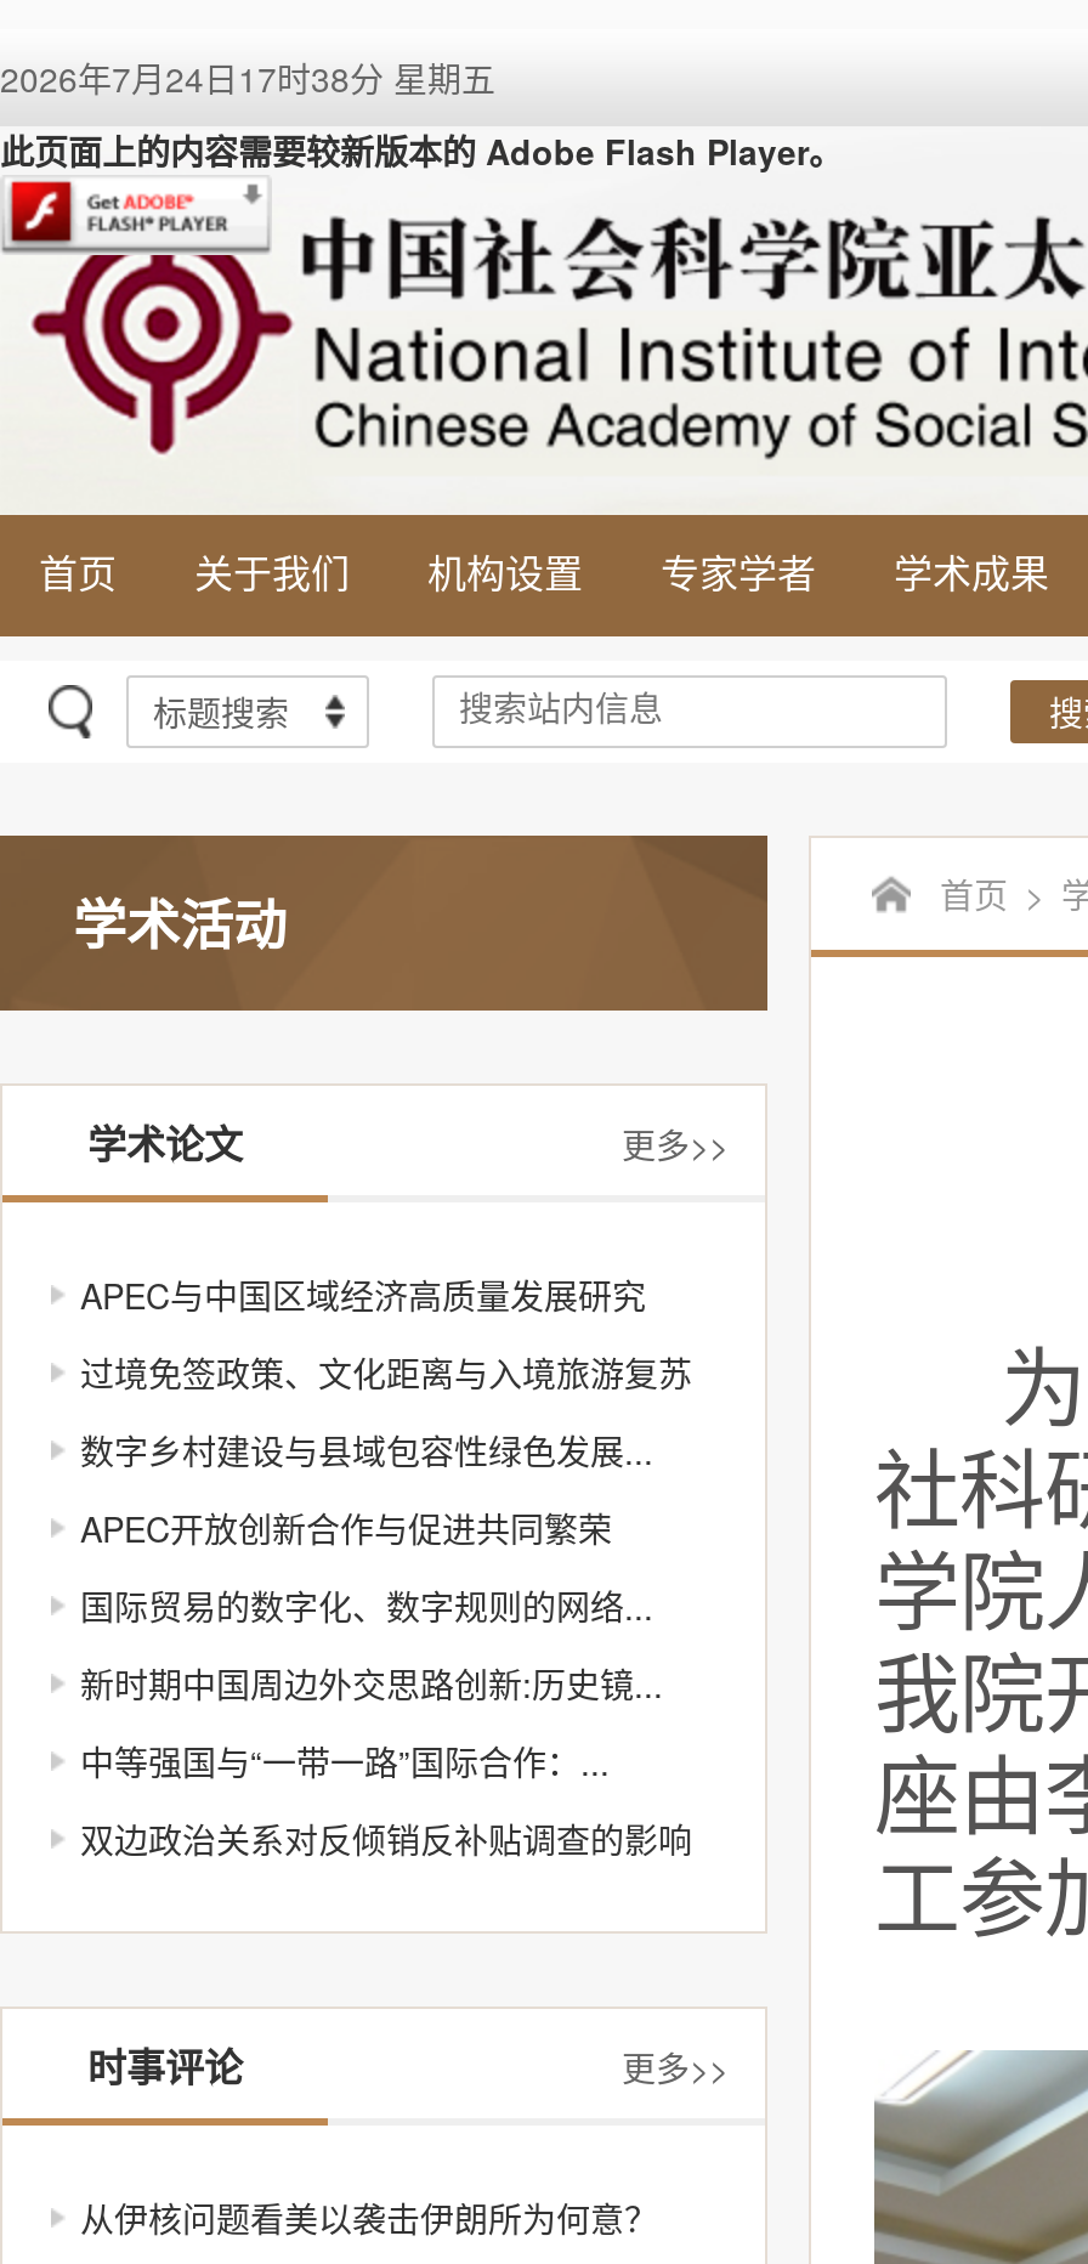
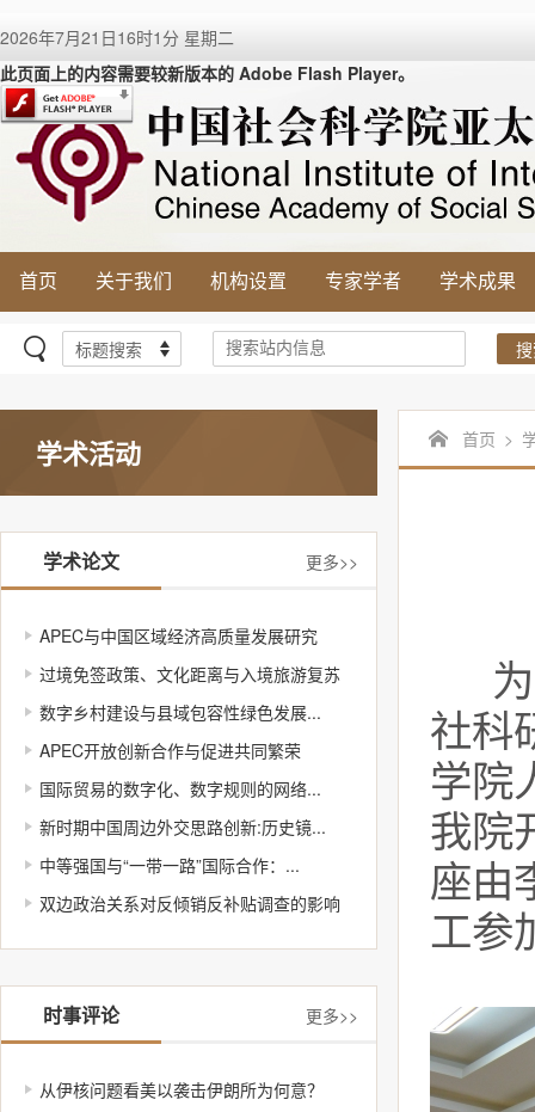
- 2026年7月24日17时38分 星期五
+ 2026年7月21日16时1分 星期二
